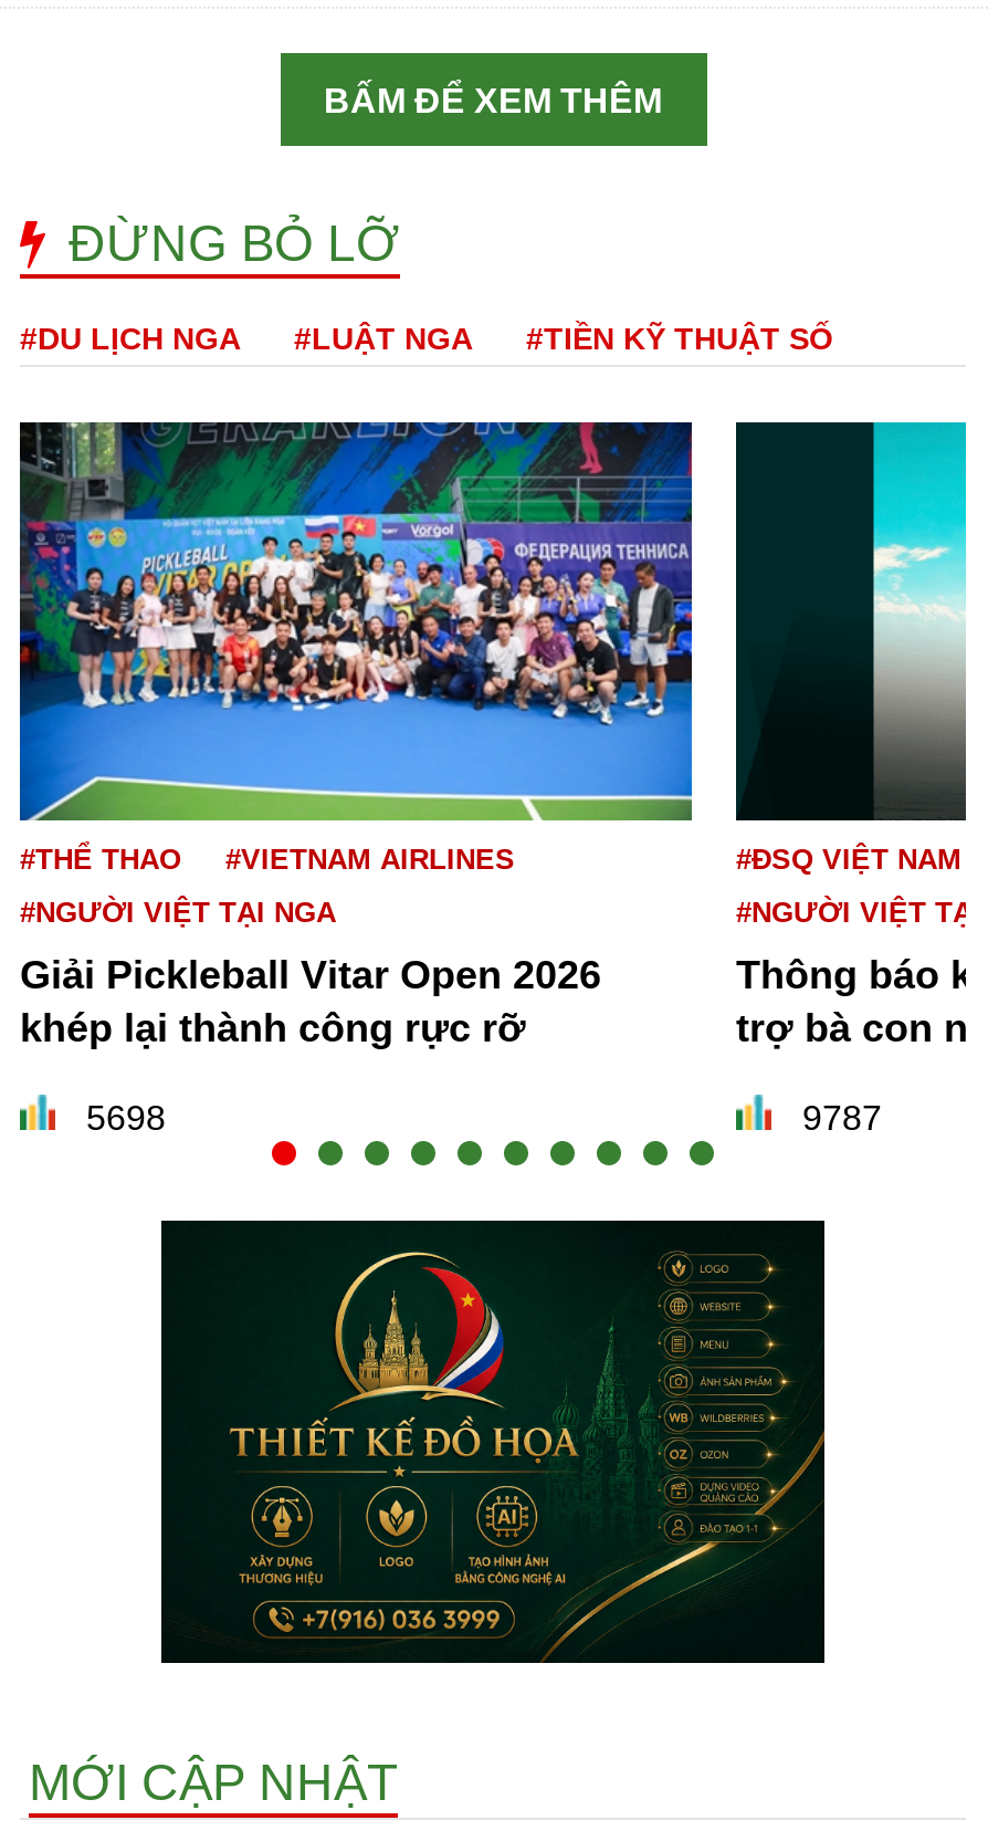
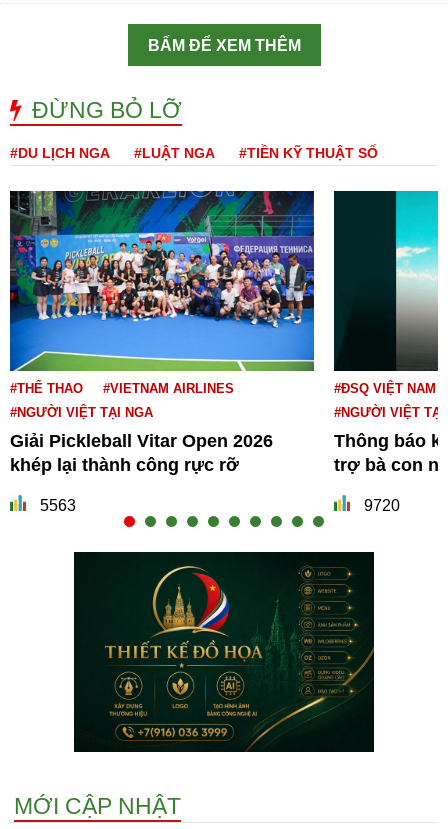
- 5698
+ 5563

- 9787
+ 9720
